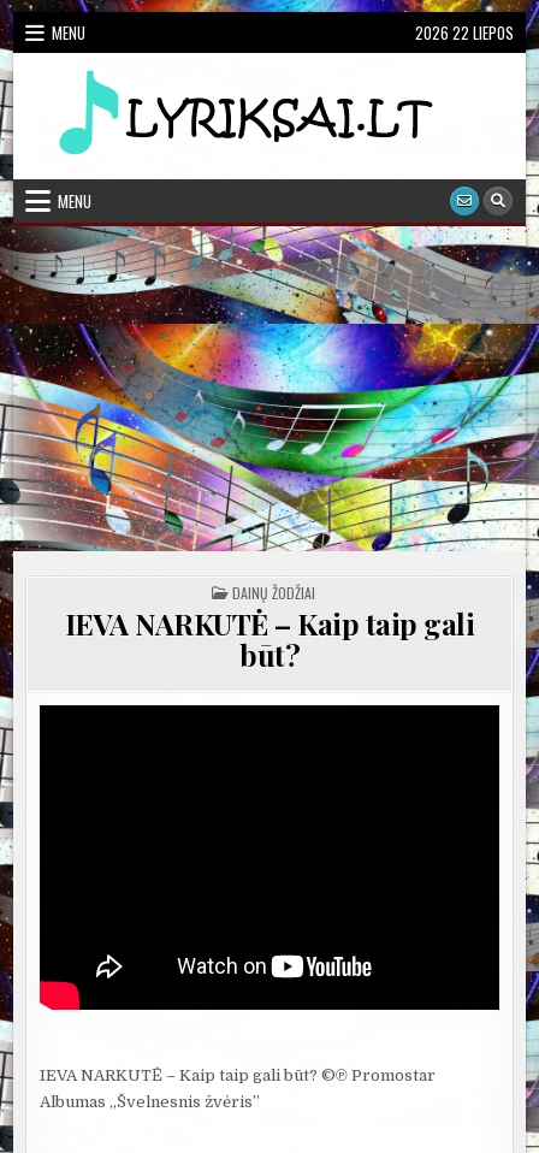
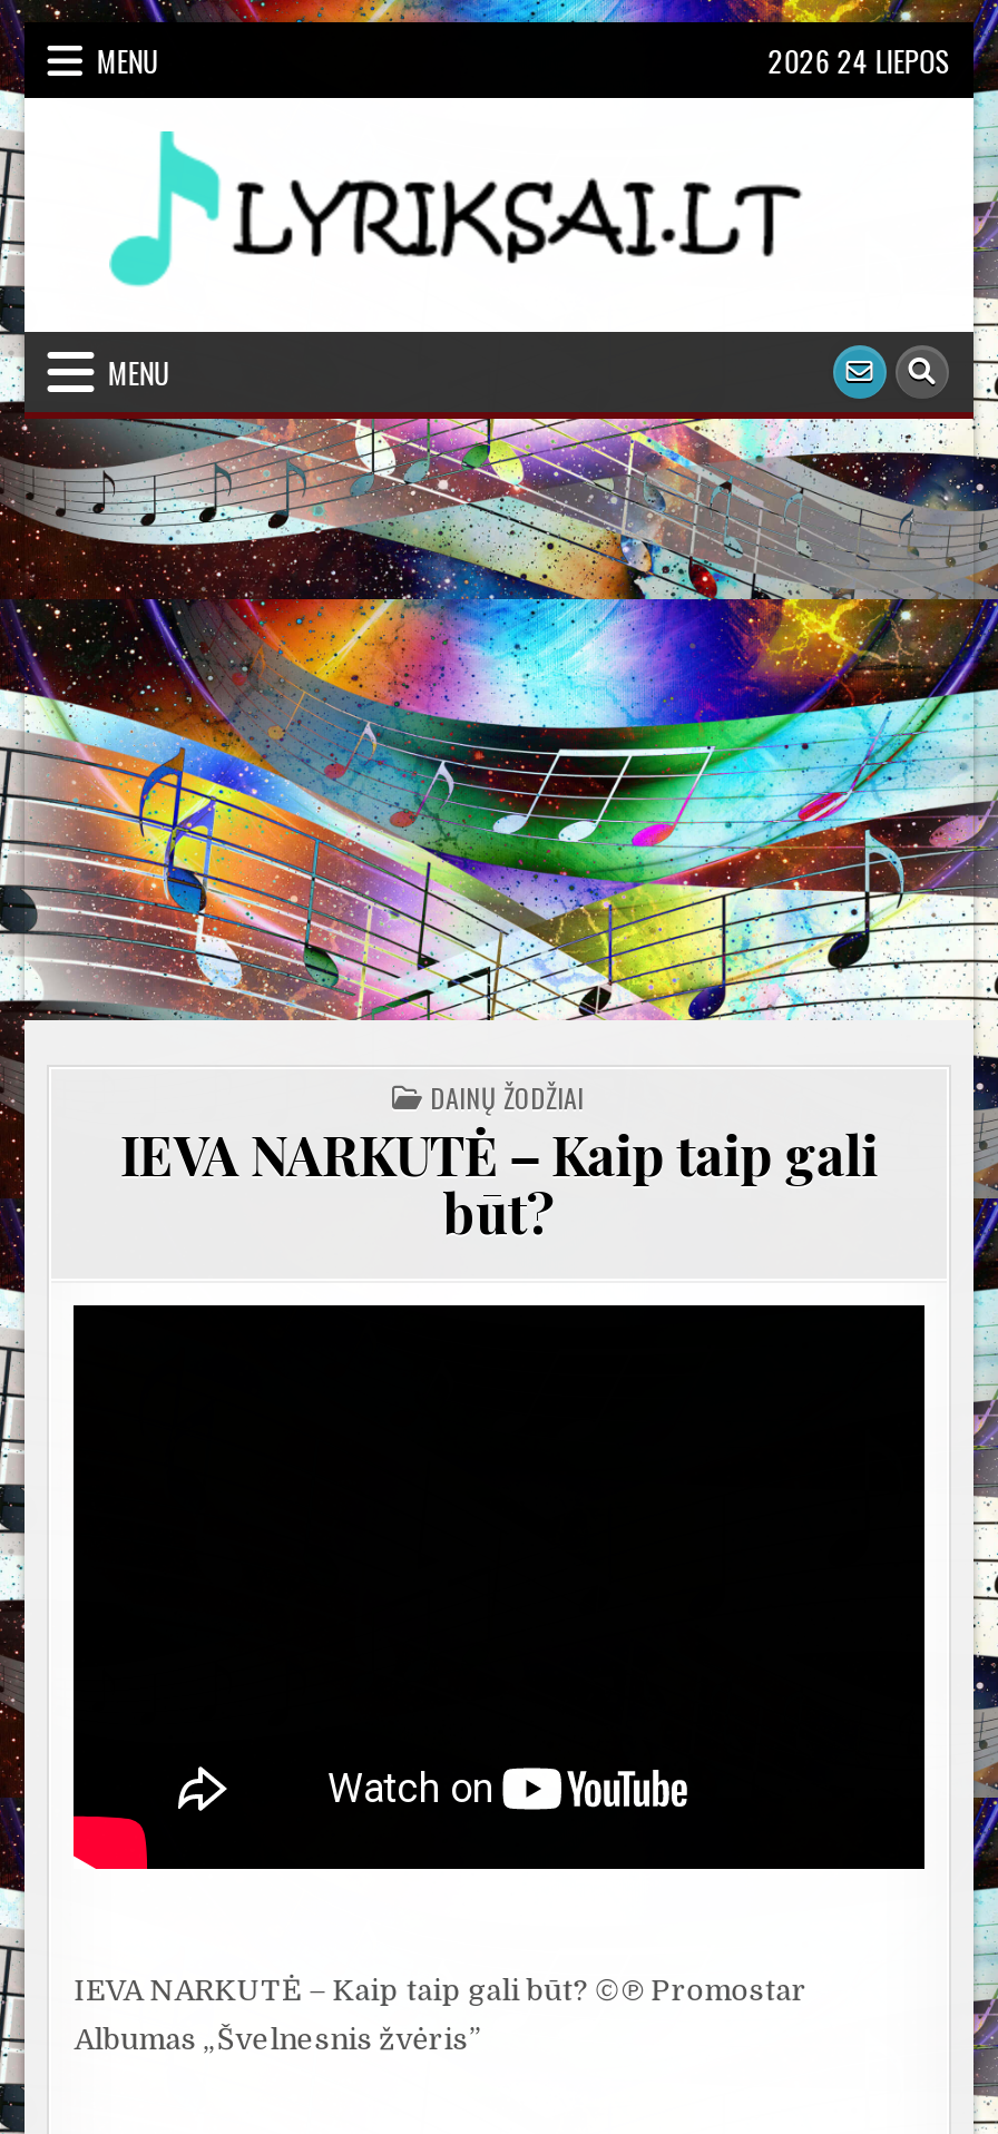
- 2026 22 LIEPOS
+ 2026 24 LIEPOS
